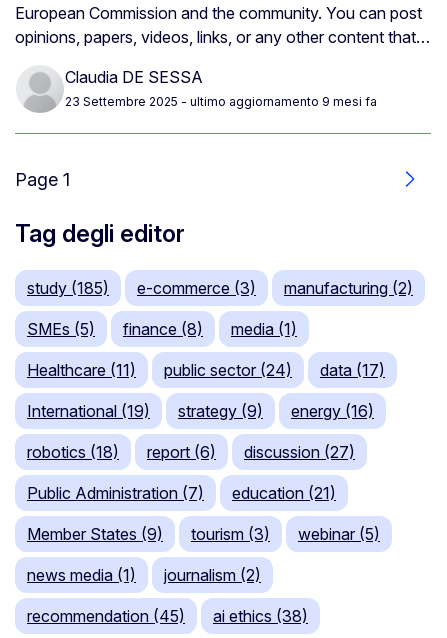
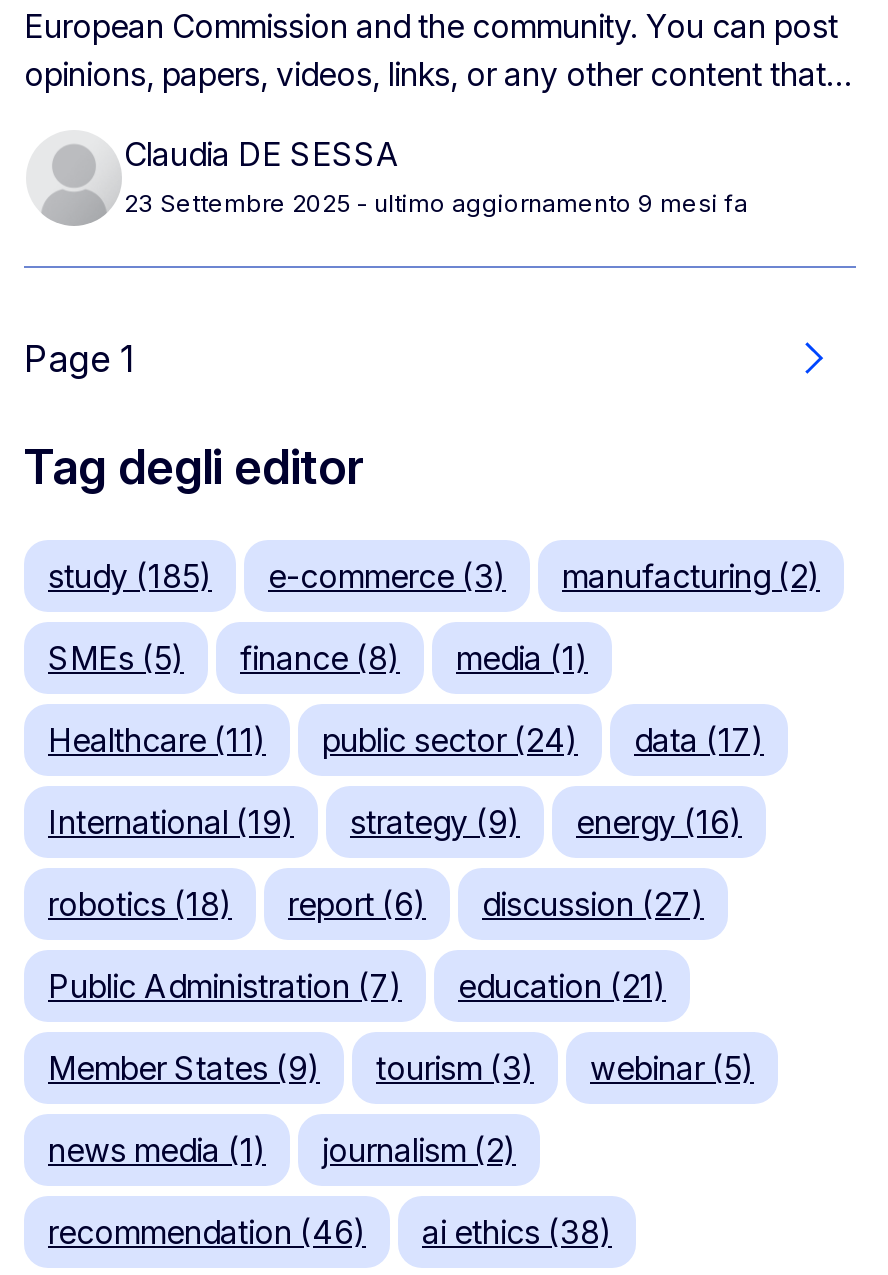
- recommendation (45)
+ recommendation (46)
